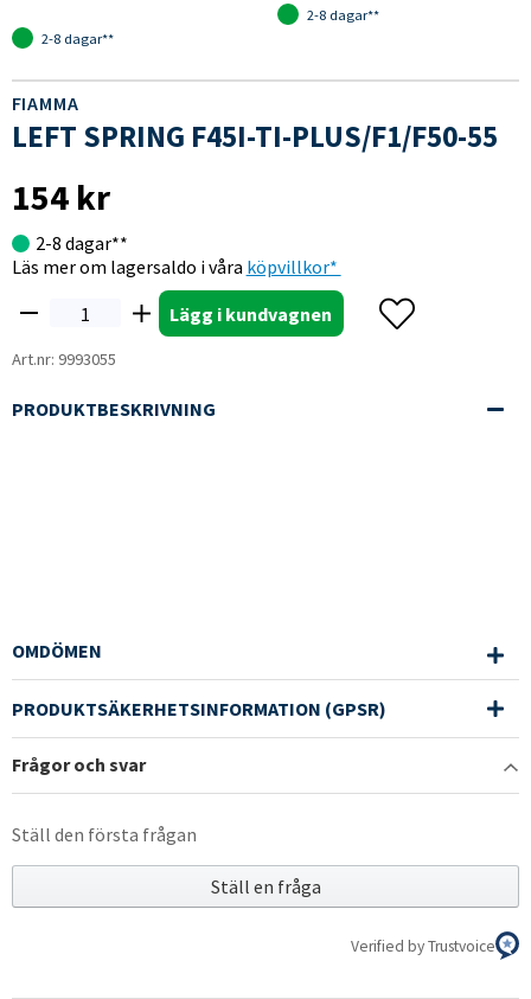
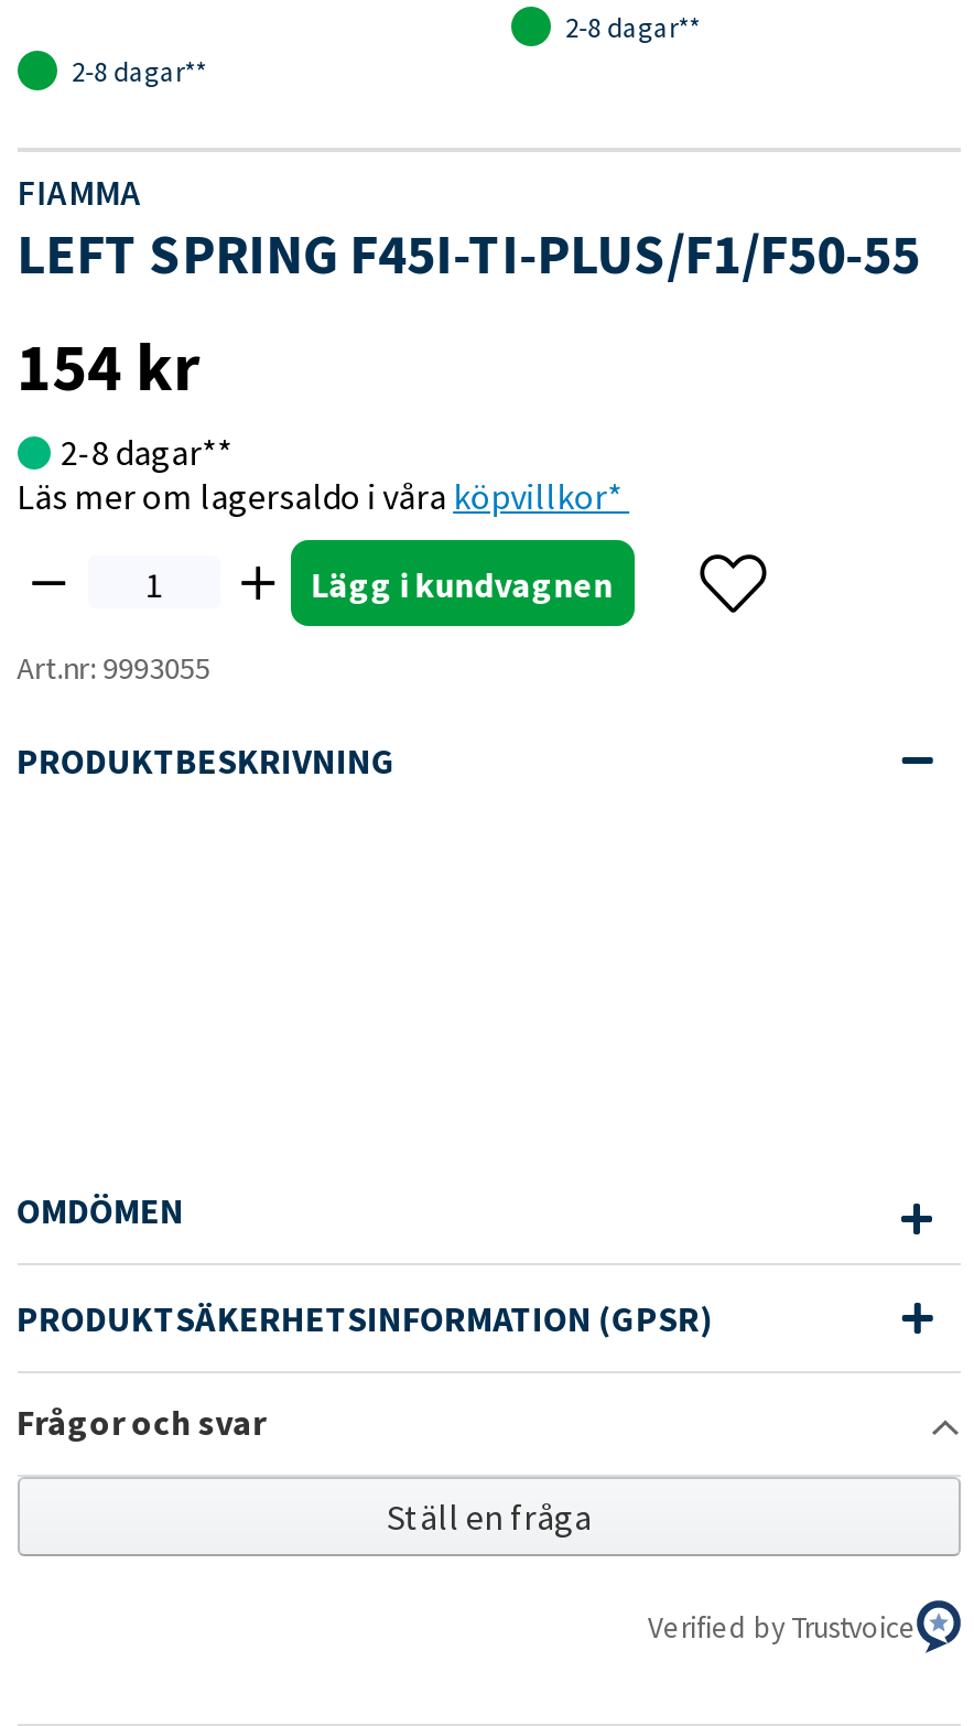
- Ställ den första frågan
